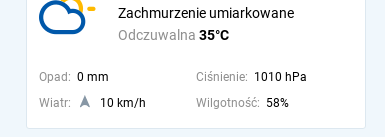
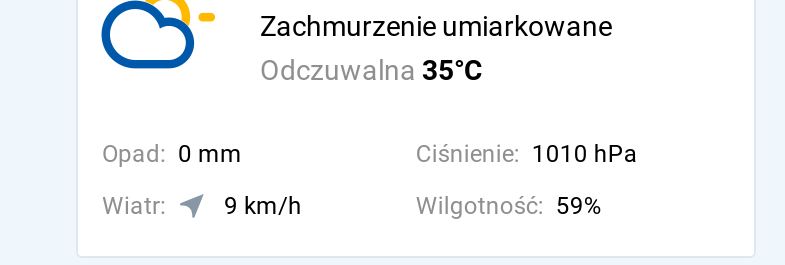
- 10 km/h
+ 9 km/h

- Wilgotność: 58%
+ Wilgotność: 59%
